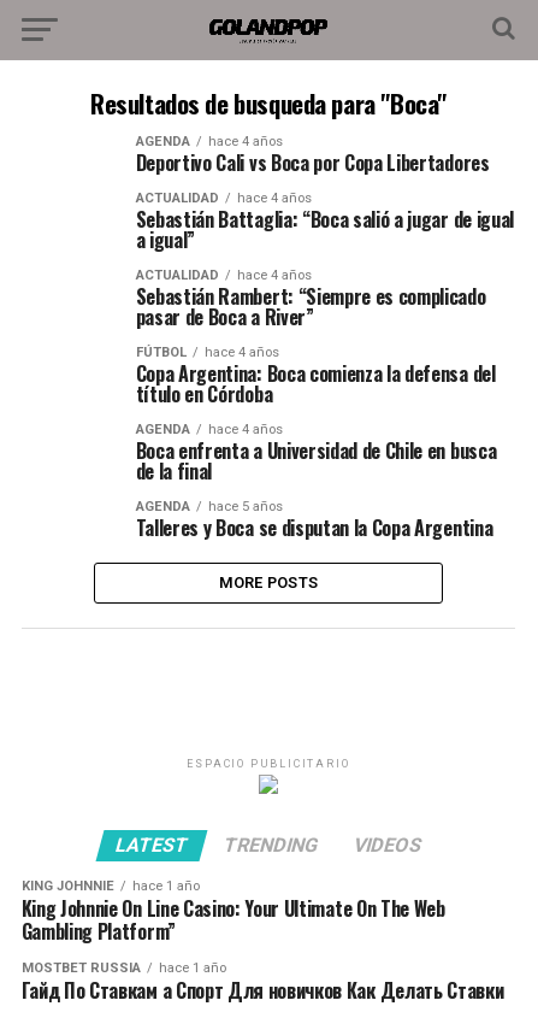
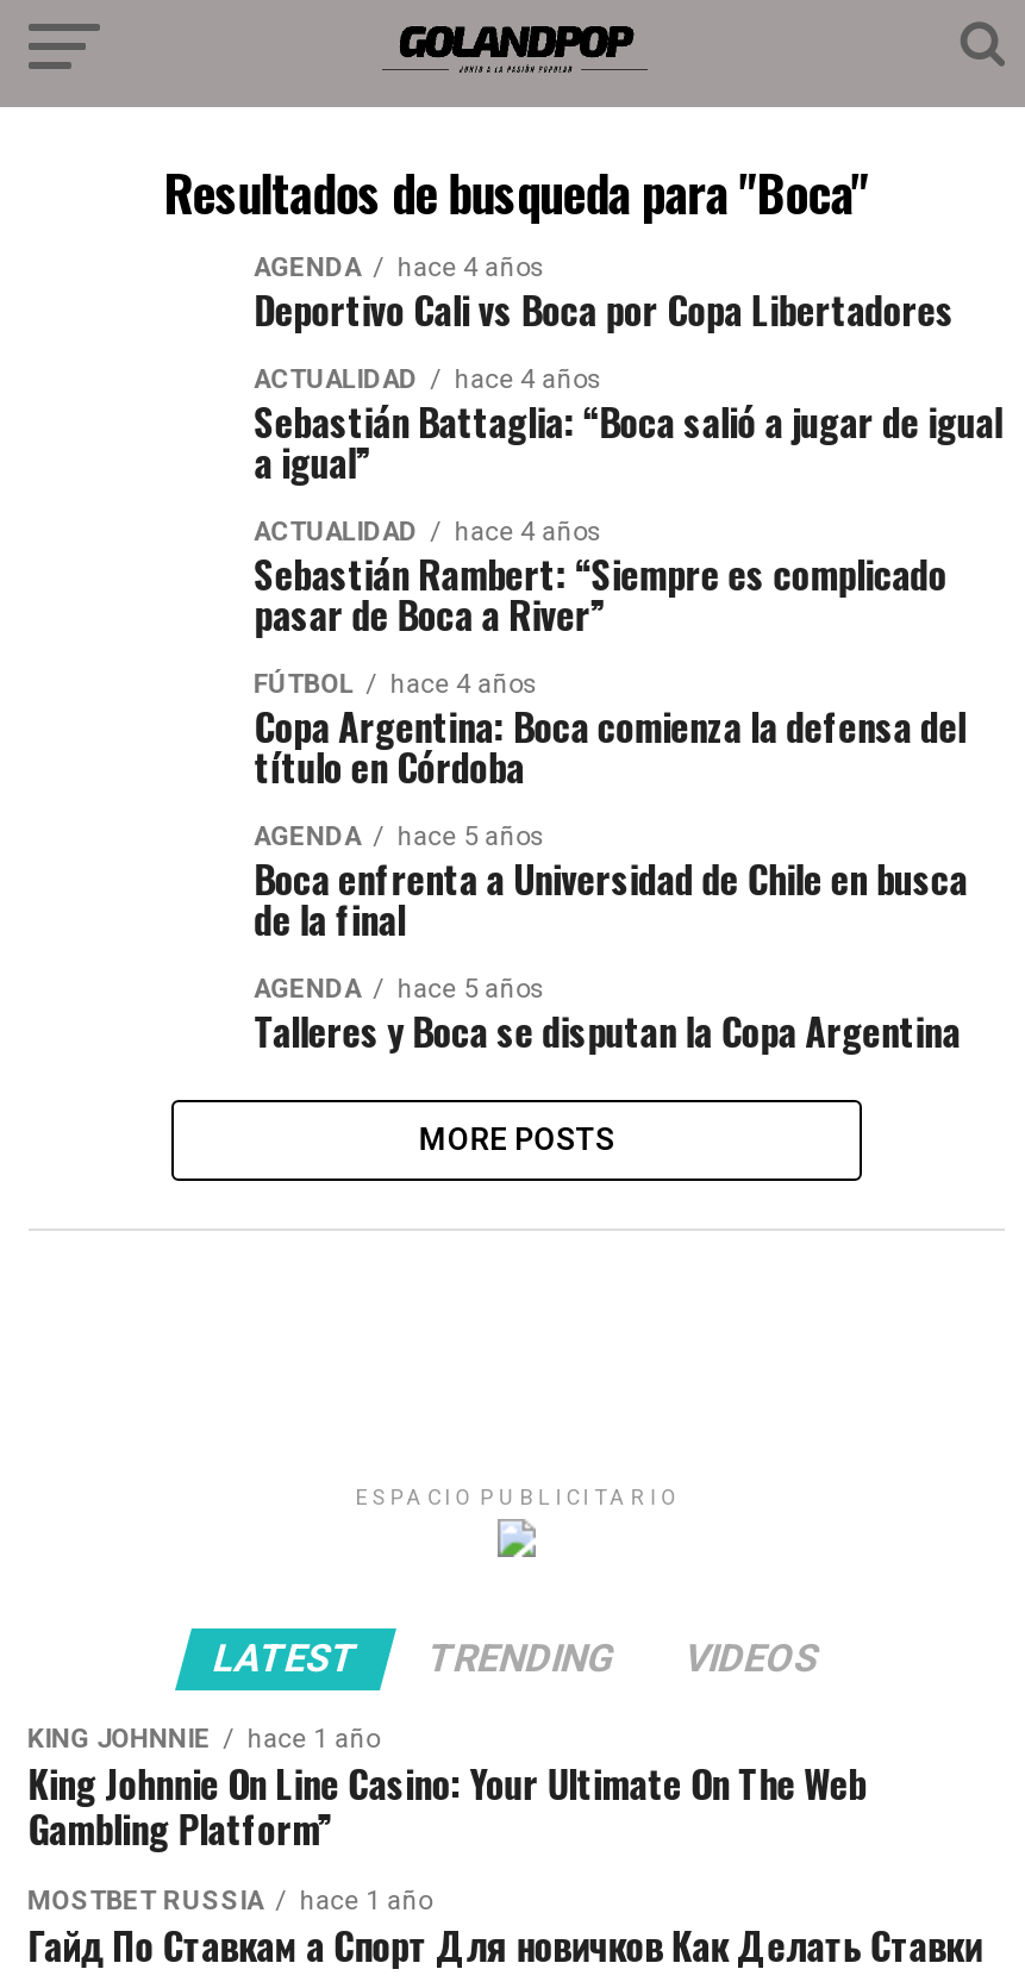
- AGENDA hace 4 años
+ AGENDA hace 5 años
